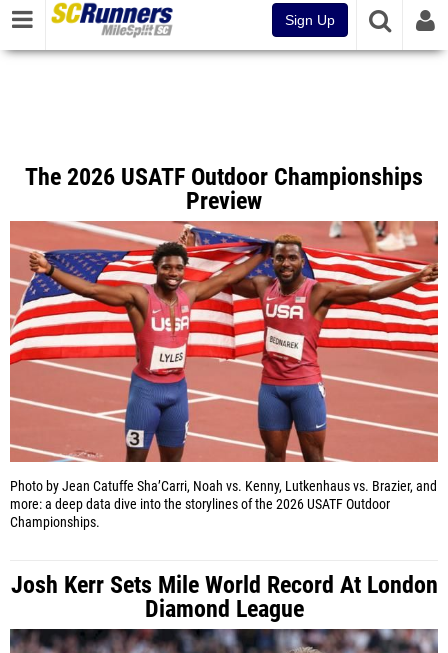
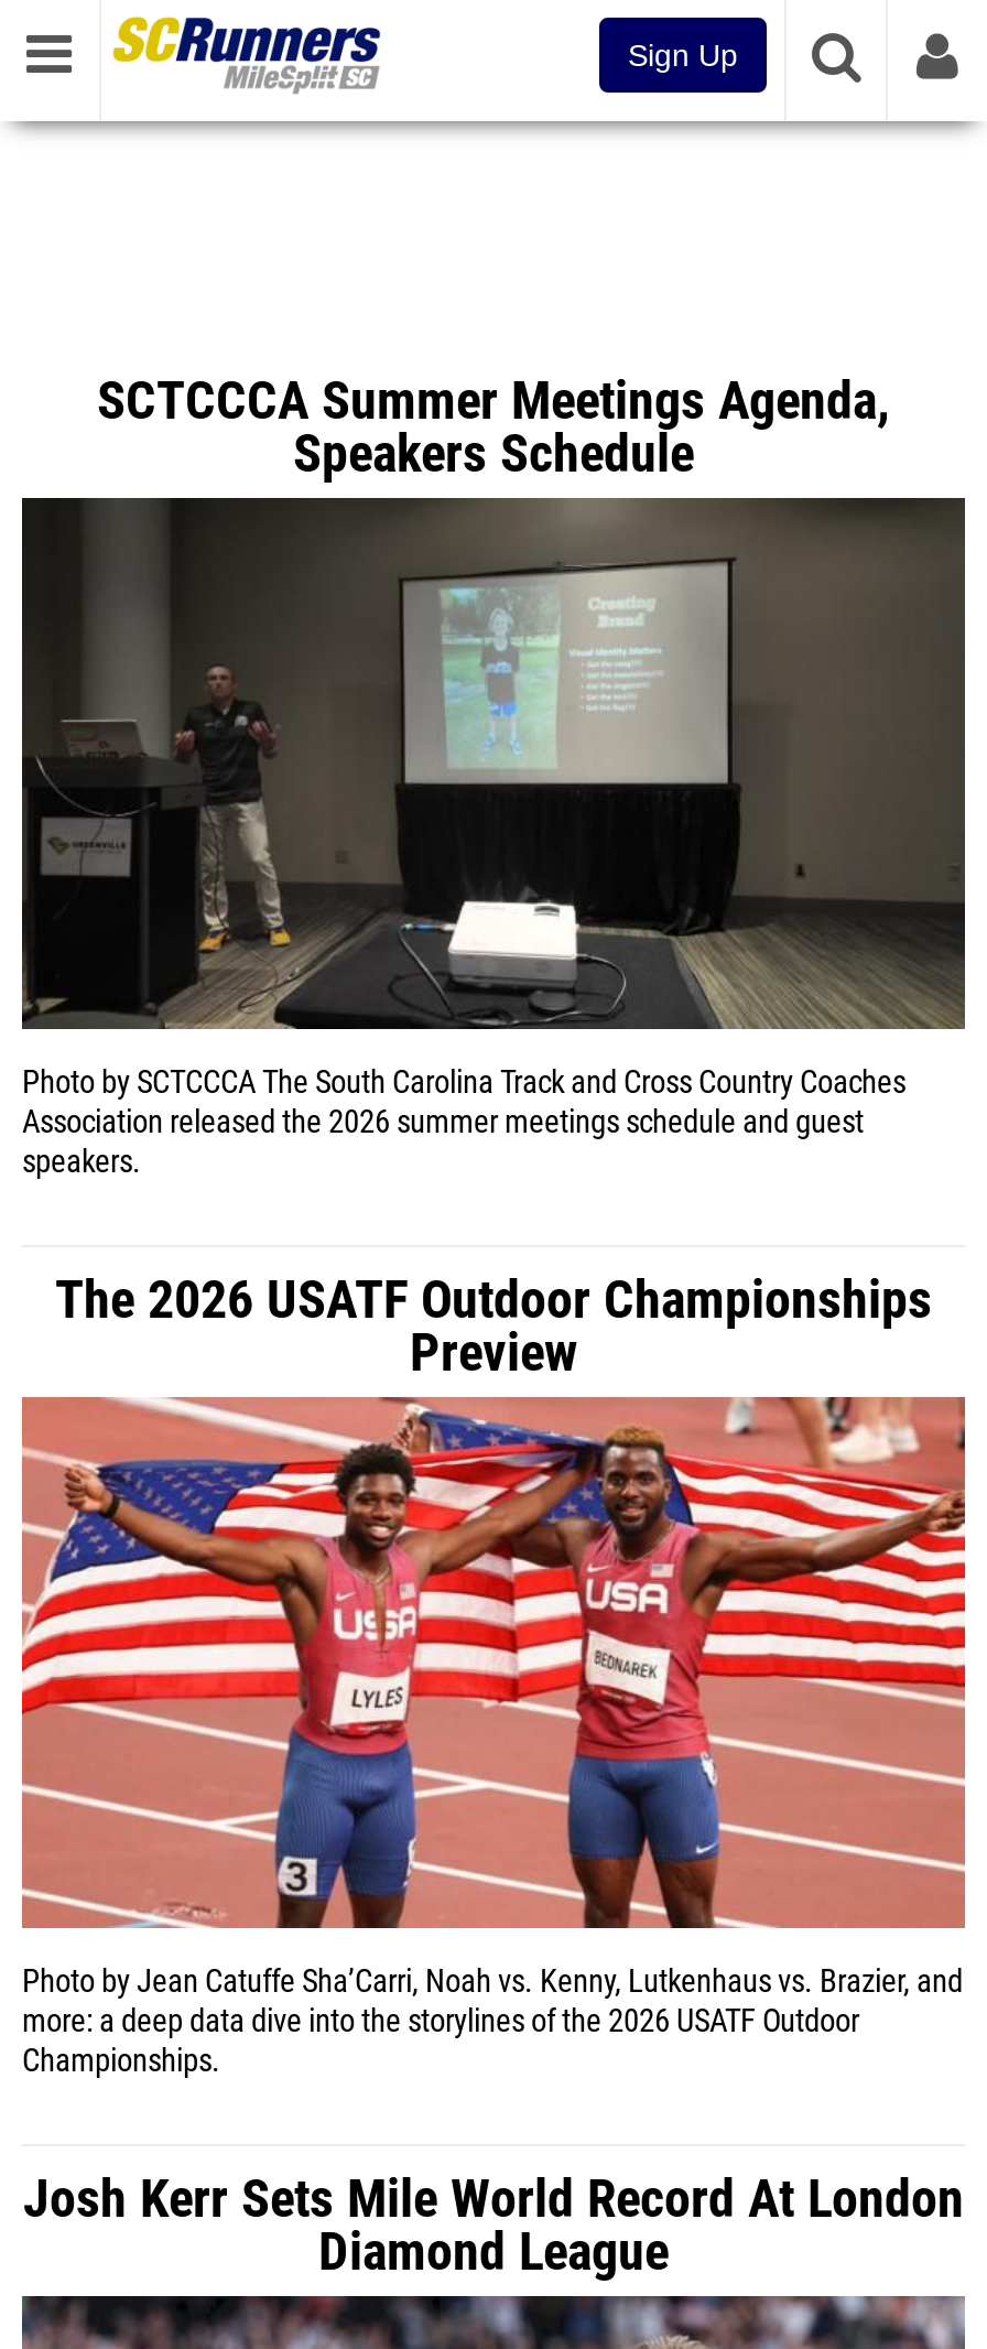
+ [image]
+ Photo by SCTCCCA The South Carolina Track and Cross Country Coaches
+ Association released the 2026 summer meetings schedule and guest
+ speakers.

+ SCTCCCA Summer Meetings Agenda,
+ Speakers Schedule
